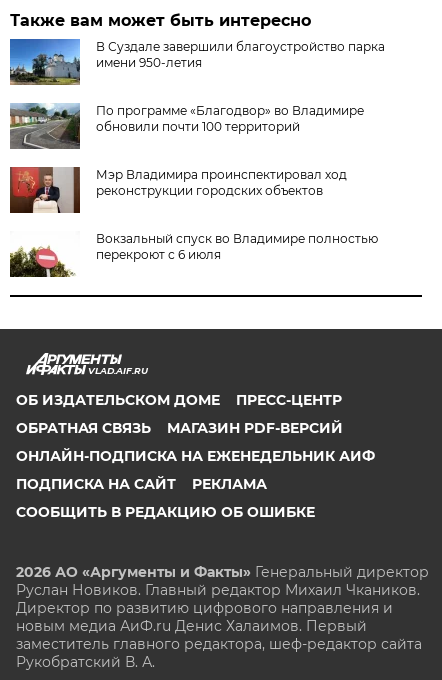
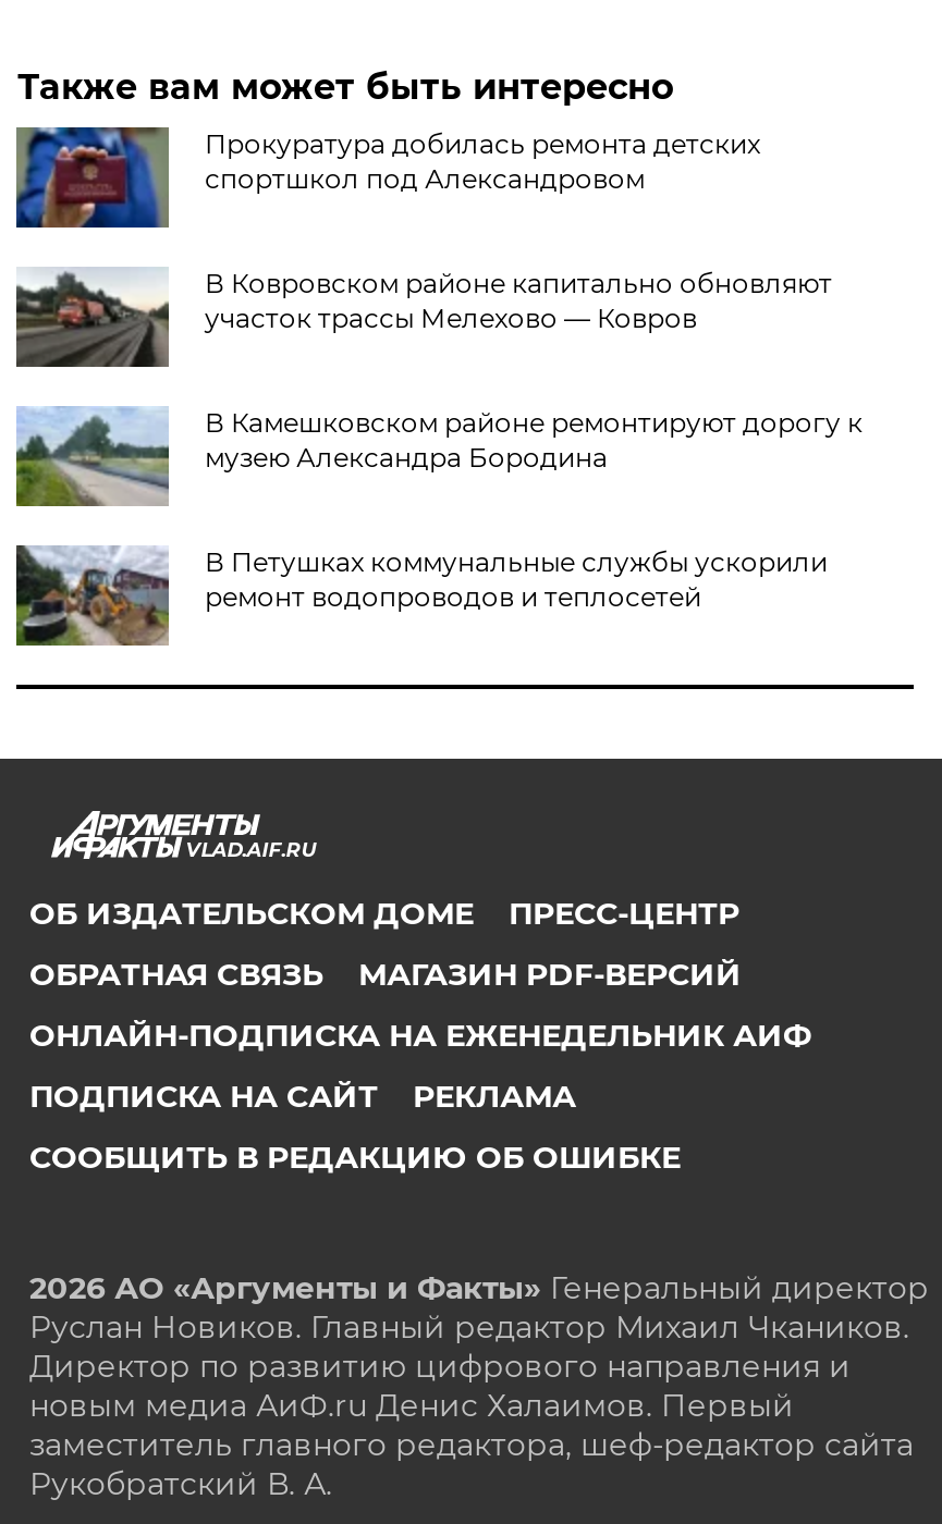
- [image]
- В Суздале завершили благоустройство парка
- имени 950-летия
+ [image]
+ Прокуратура добилась ремонта детских
+ спортшкол под Александровом

- [image]
- По программе «Благодвор» во Владимире
- обновили почти 100 территорий
+ [image]
+ В Ковровском районе капитально обновляют
+ участок трассы Мелехово — Ковров

- [image]
- Мэр Владимира проинспектировал ход
- реконструкции городских объектов
+ [image]
+ В Камешковском районе ремонтируют дорогу к
+ музею Александра Бородина

- [image]
- Вокзальный спуск во Владимире полностью
- перекроют с 6 июля
+ [image]
+ В Петушках коммунальные службы ускорили
+ ремонт водопроводов и теплосетей
